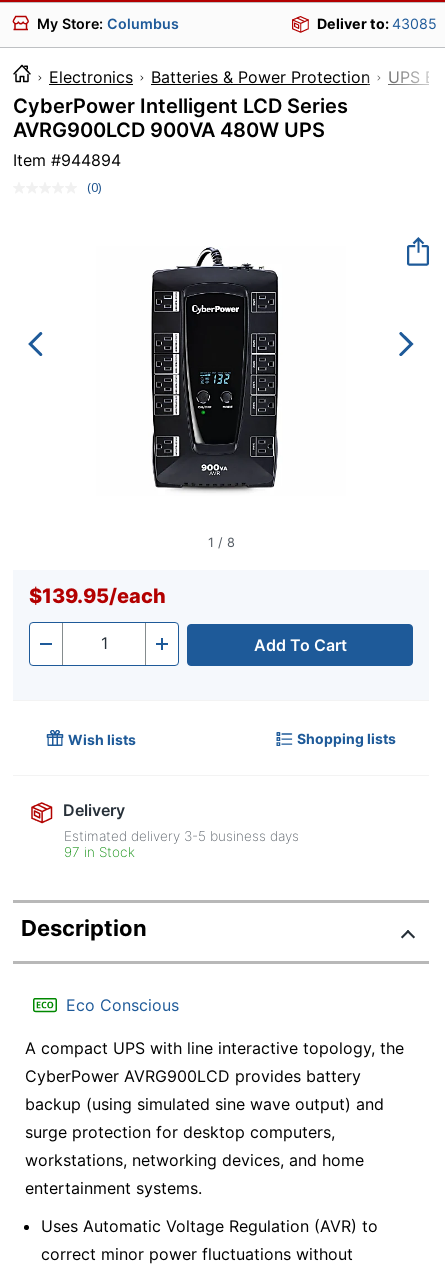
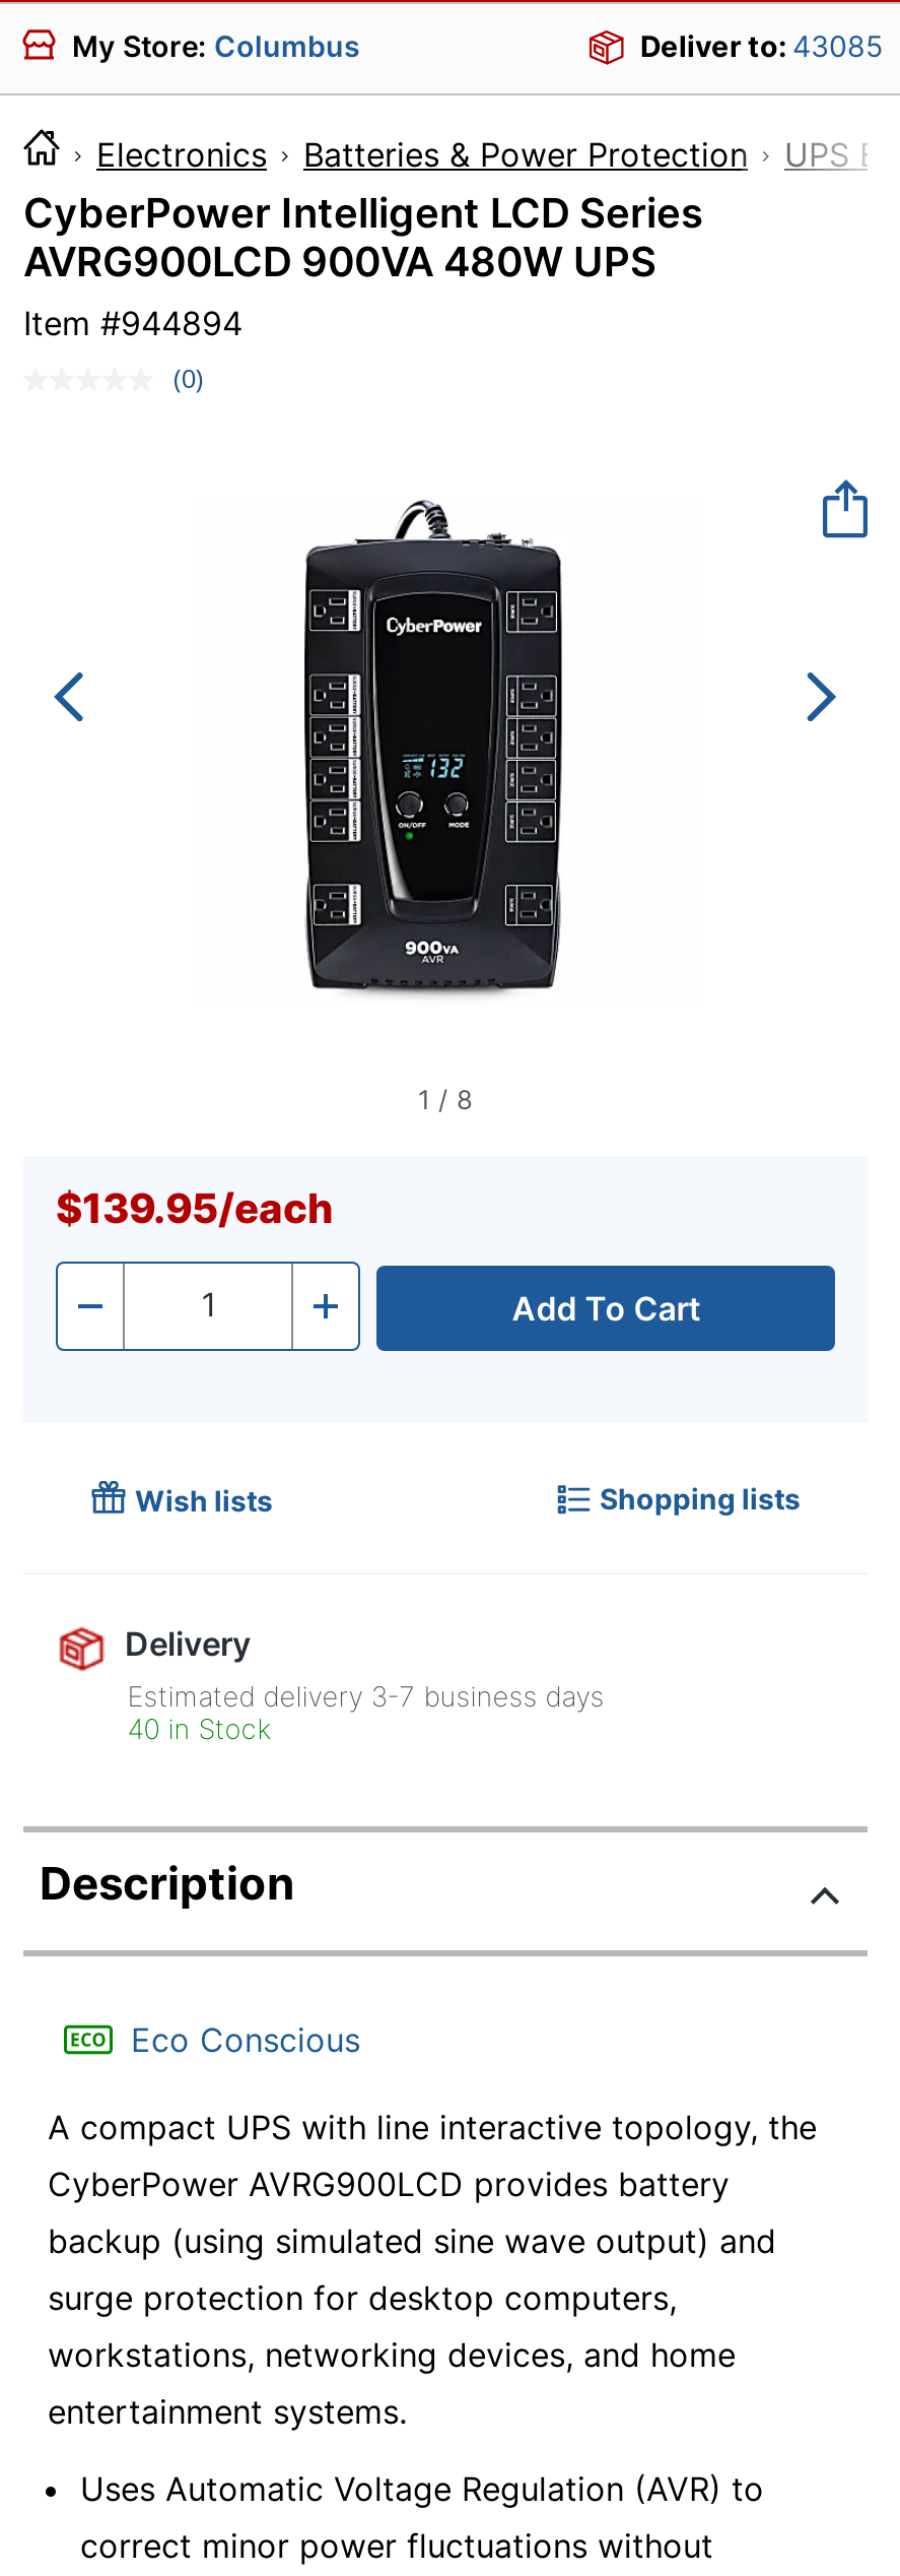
- Estimated delivery 3-5 business days
+ Estimated delivery 3-7 business days

- 97 in Stock
+ 40 in Stock
